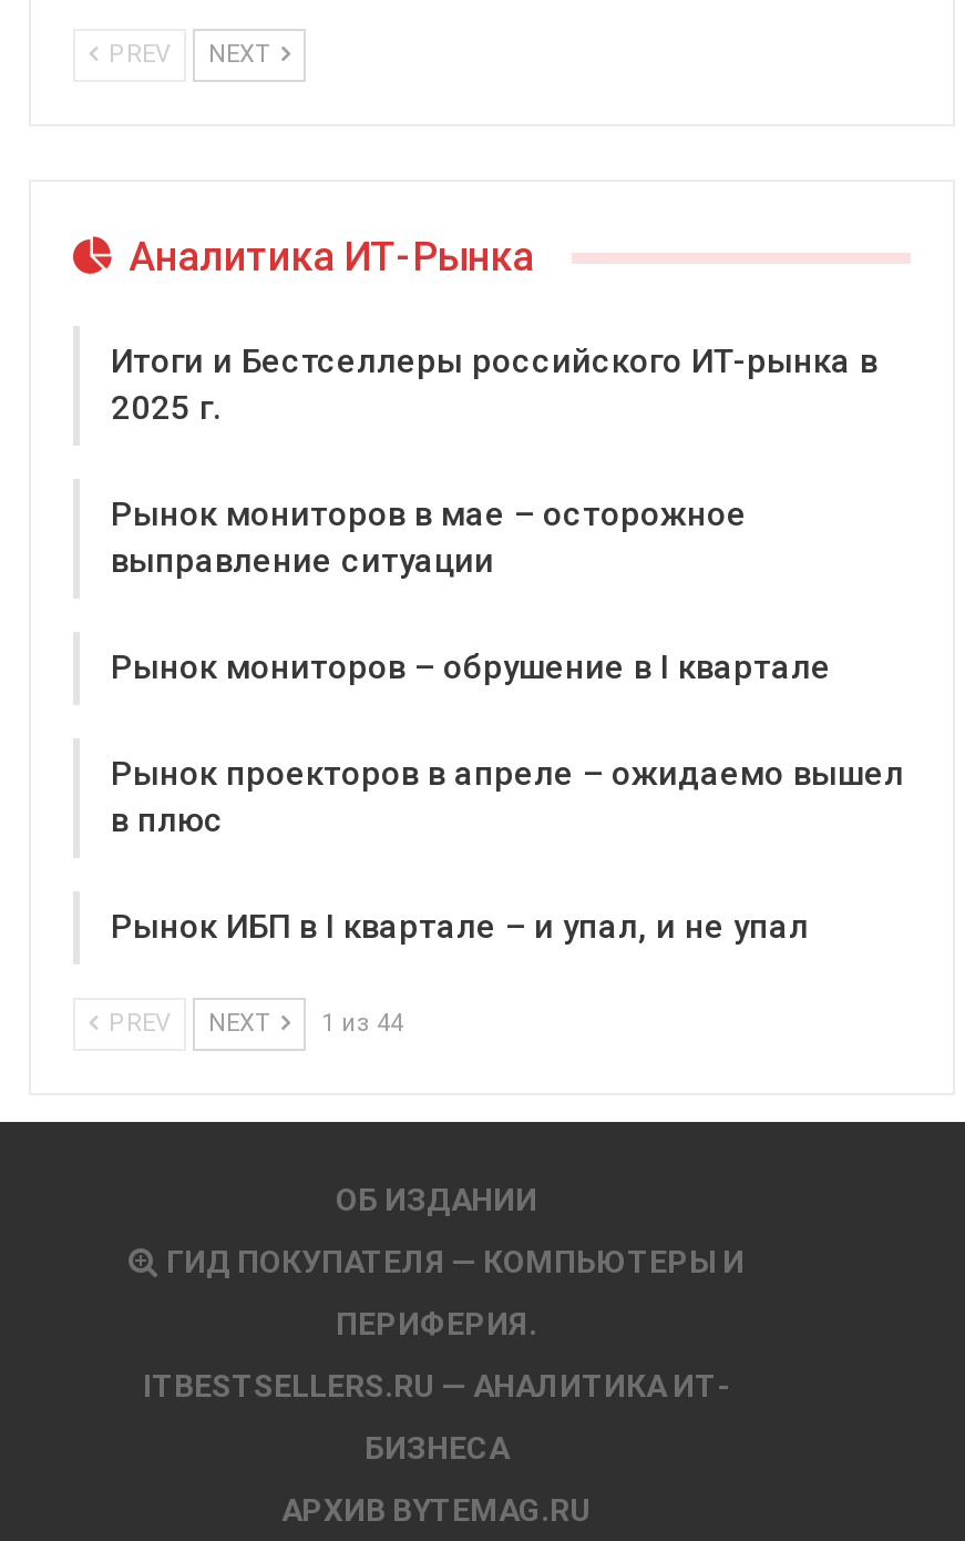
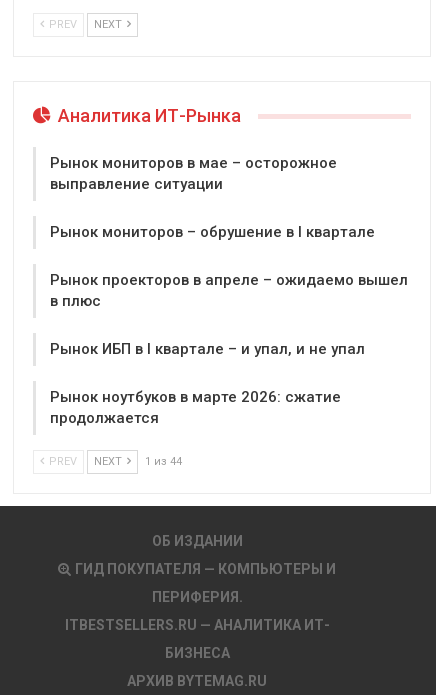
- Итоги и Бестселлеры российского ИТ-рынка в
- 2025 г.

moved up: Рынок мониторов в мае – осторожное | выправление ситуации | Рынок мониторов – обрушение в I квартале | Рынок проекторов в апреле – ожидаемо вышел | в плюс | Рынок ИБП в I квартале – и упал, и не упал

+ Рынок ноутбуков в марте 2026: сжатие
+ продолжается
